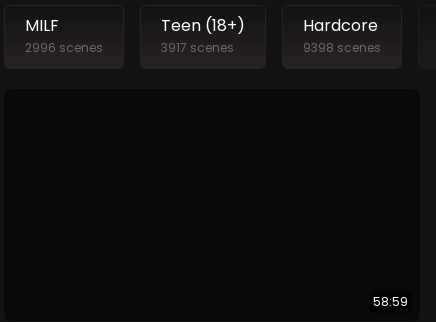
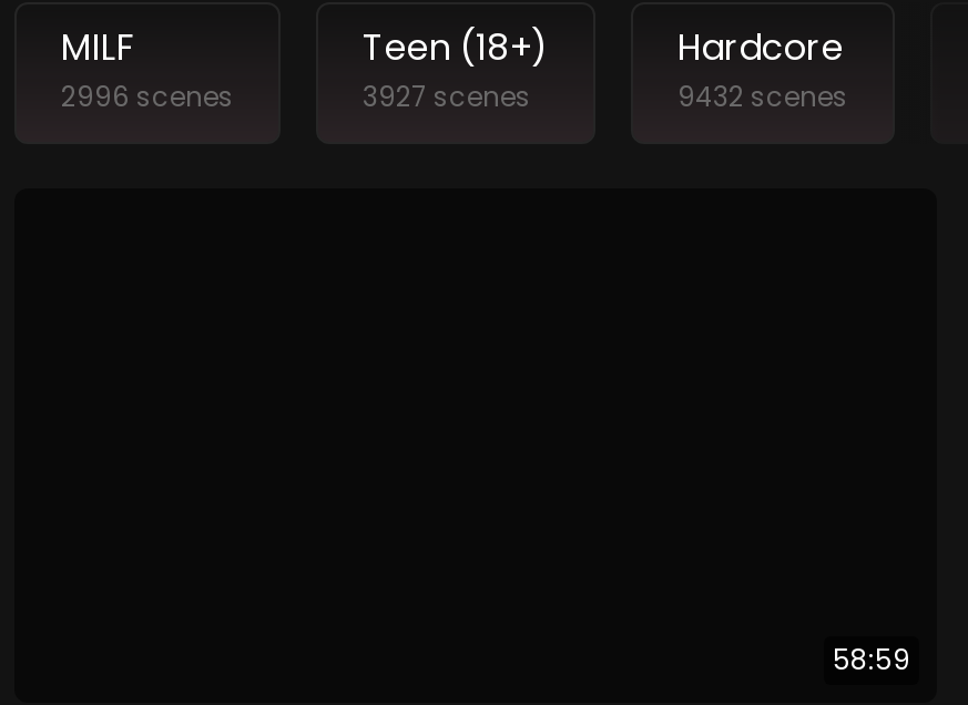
- 3917 scenes
+ 3927 scenes

- 9398 scenes
+ 9432 scenes
